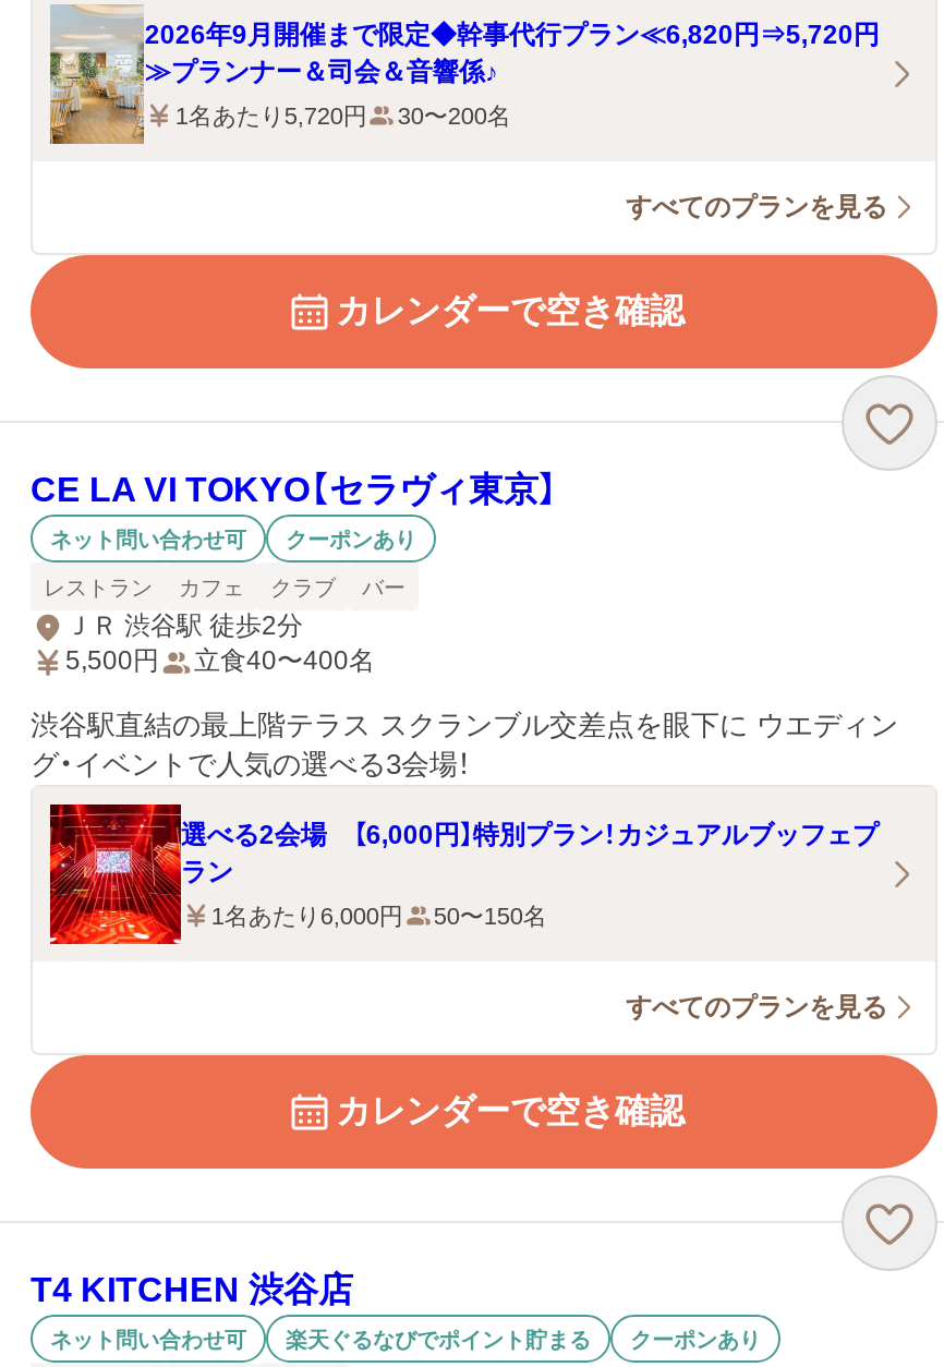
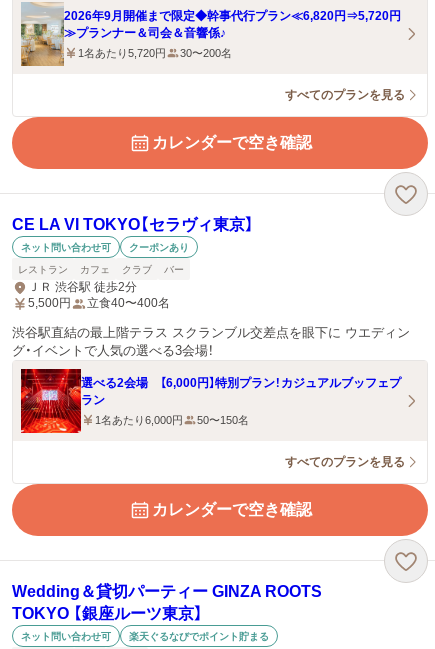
- T4 KITCHEN 渋谷店
+ Wedding＆貸切パーティー GINZA ROOTS
+ TOKYO 【銀座ルーツ東京】

- クーポンあり
